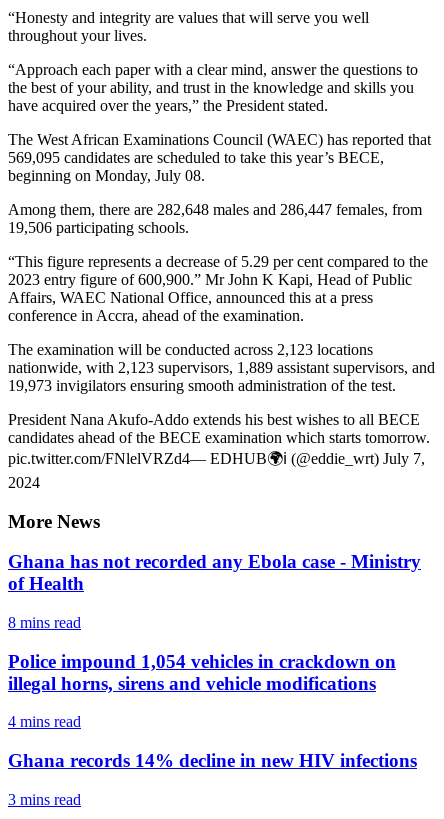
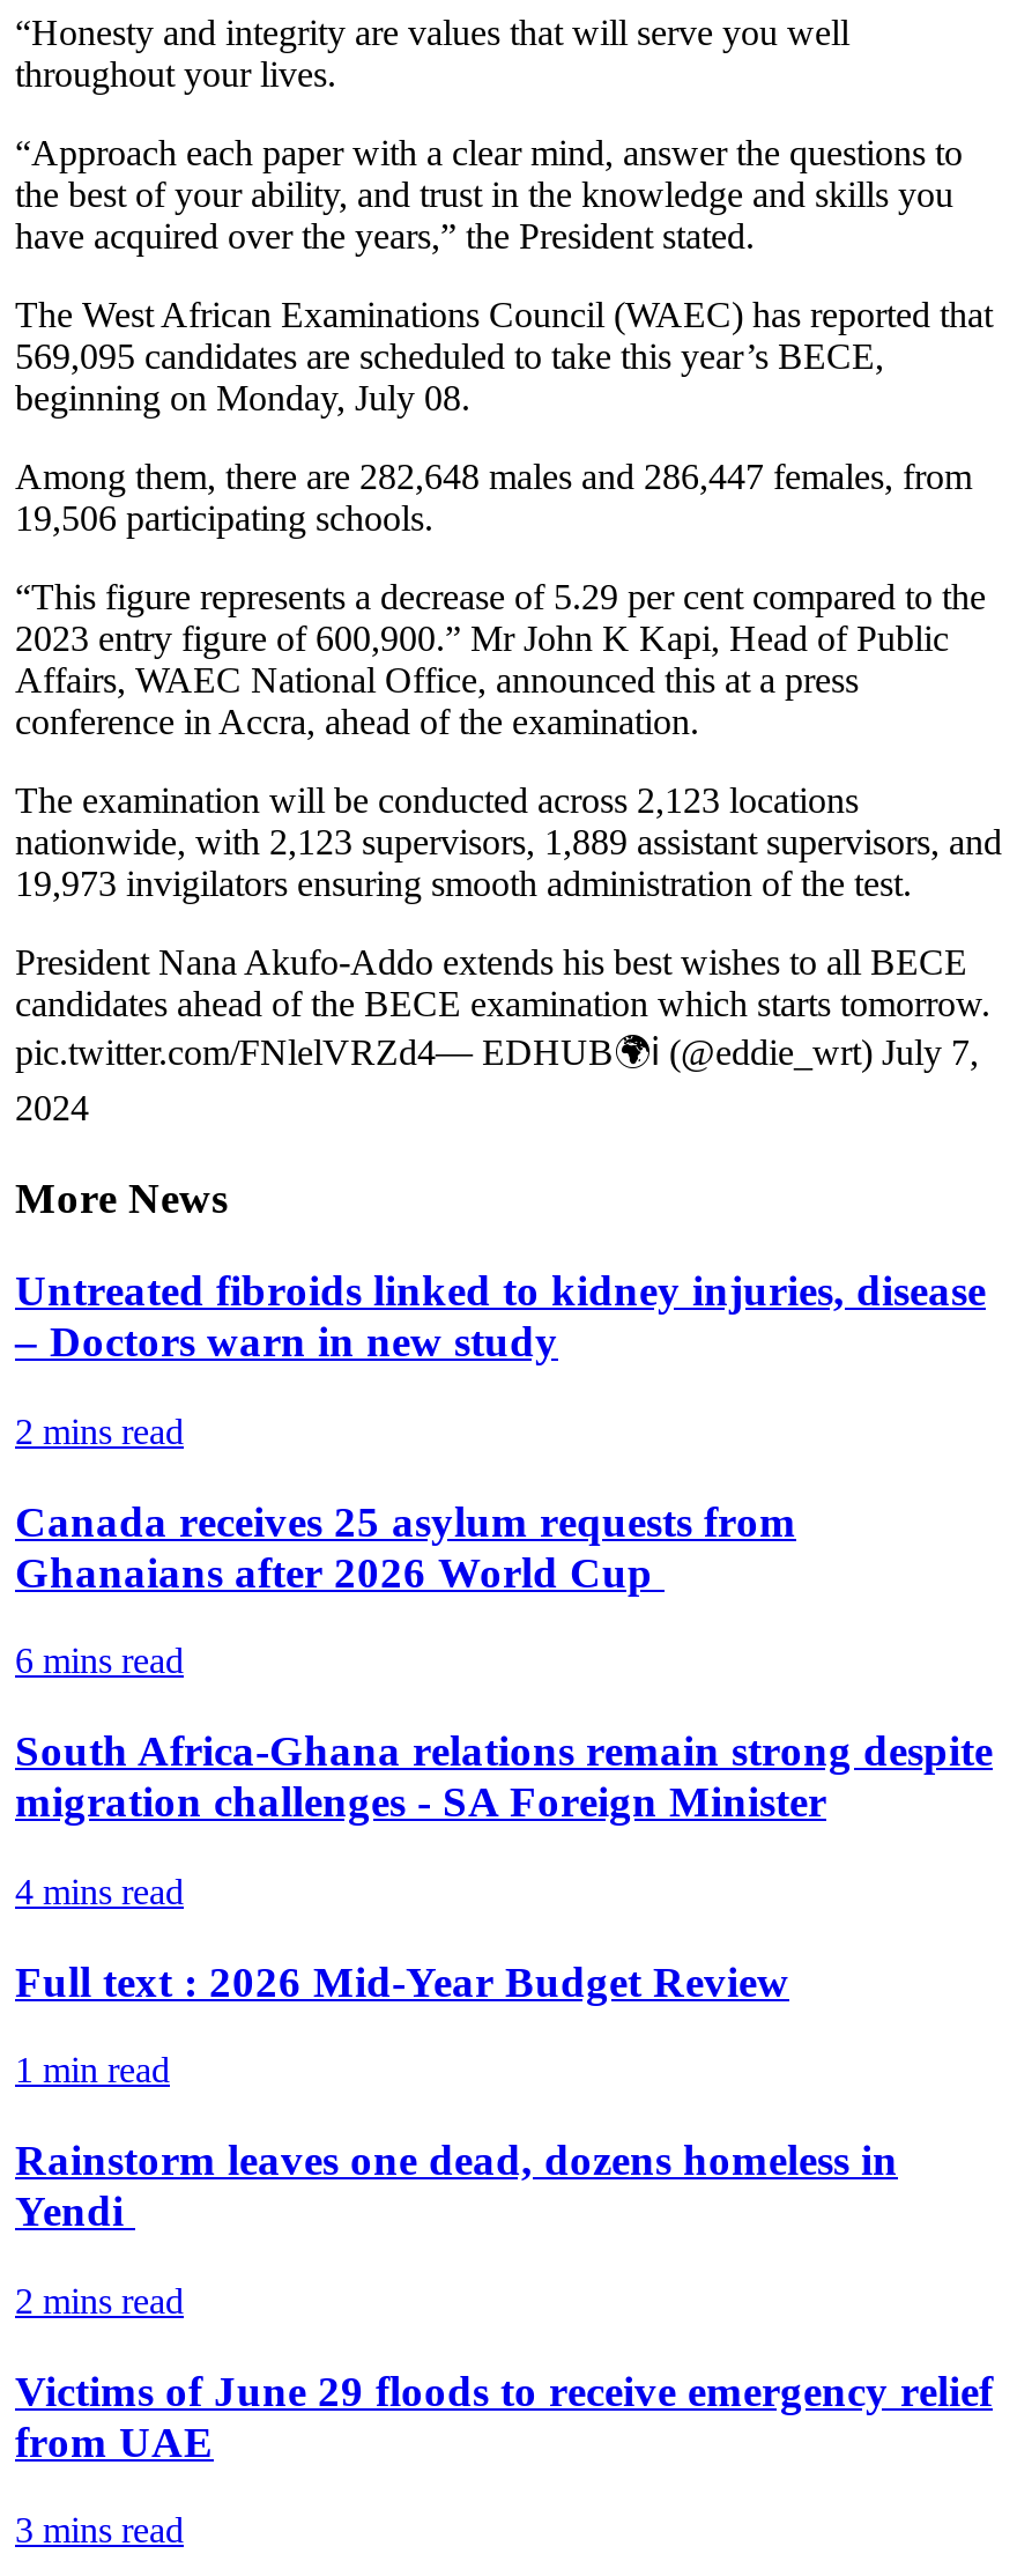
- Ghana has not recorded any Ebola case - Ministry
- of Health
- 8 mins read
- Police impound 1,054 vehicles in crackdown on
- illegal horns, sirens and vehicle modifications
+ Untreated fibroids linked to kidney injuries, disease
+ – Doctors warn in new study
+ 2 mins read
+ Canada receives 25 asylum requests from
+ Ghanaians after 2026 World Cup
+ 6 mins read
+ South Africa-Ghana relations remain strong despite
+ migration challenges - SA Foreign Minister

- Ghana records 14% decline in new HIV infections
+ Full text : 2026 Mid-Year Budget Review
+ 1 min read
+ Rainstorm leaves one dead, dozens homeless in
+ Yendi
+ 2 mins read
+ Victims of June 29 floods to receive emergency relief
+ from UAE
